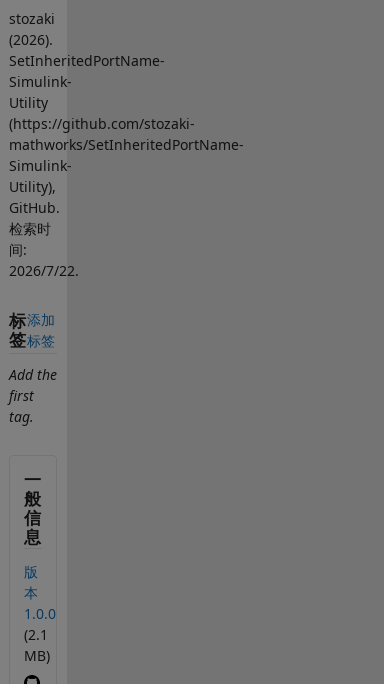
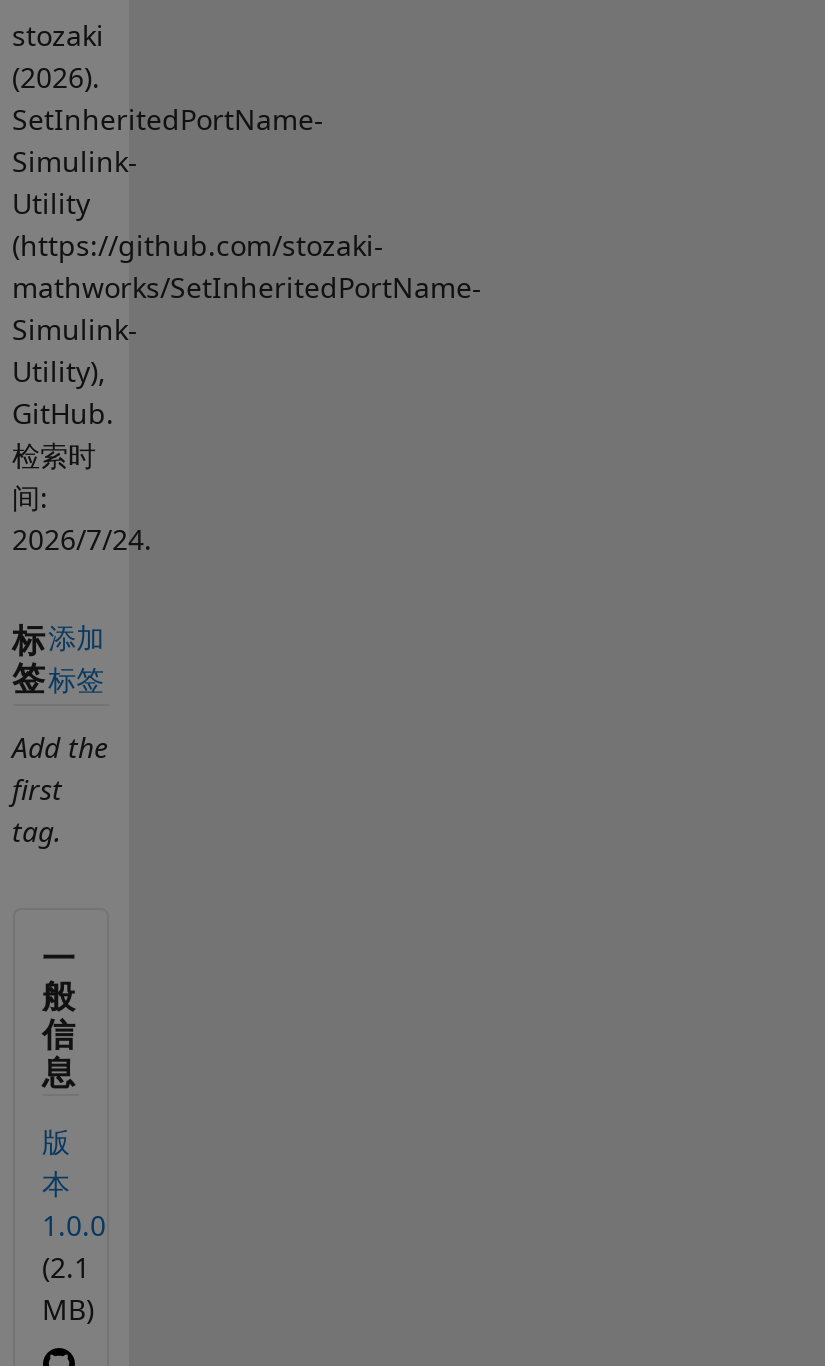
- 2026/7/22.
+ 2026/7/24.
